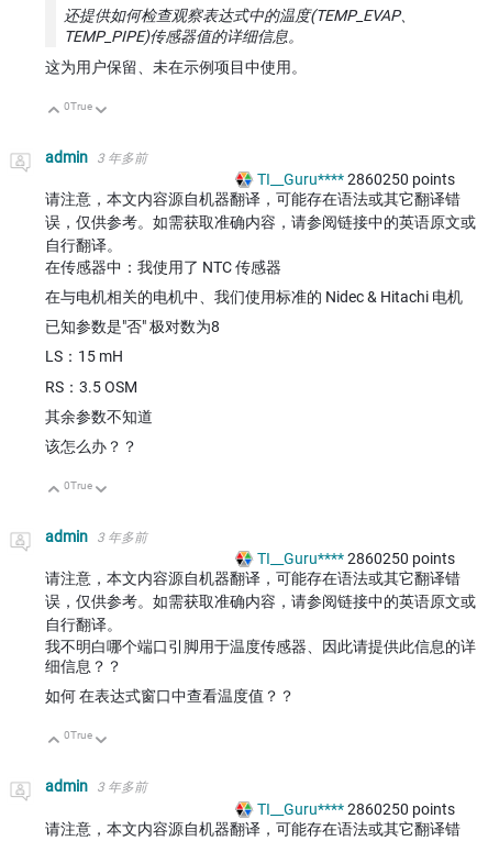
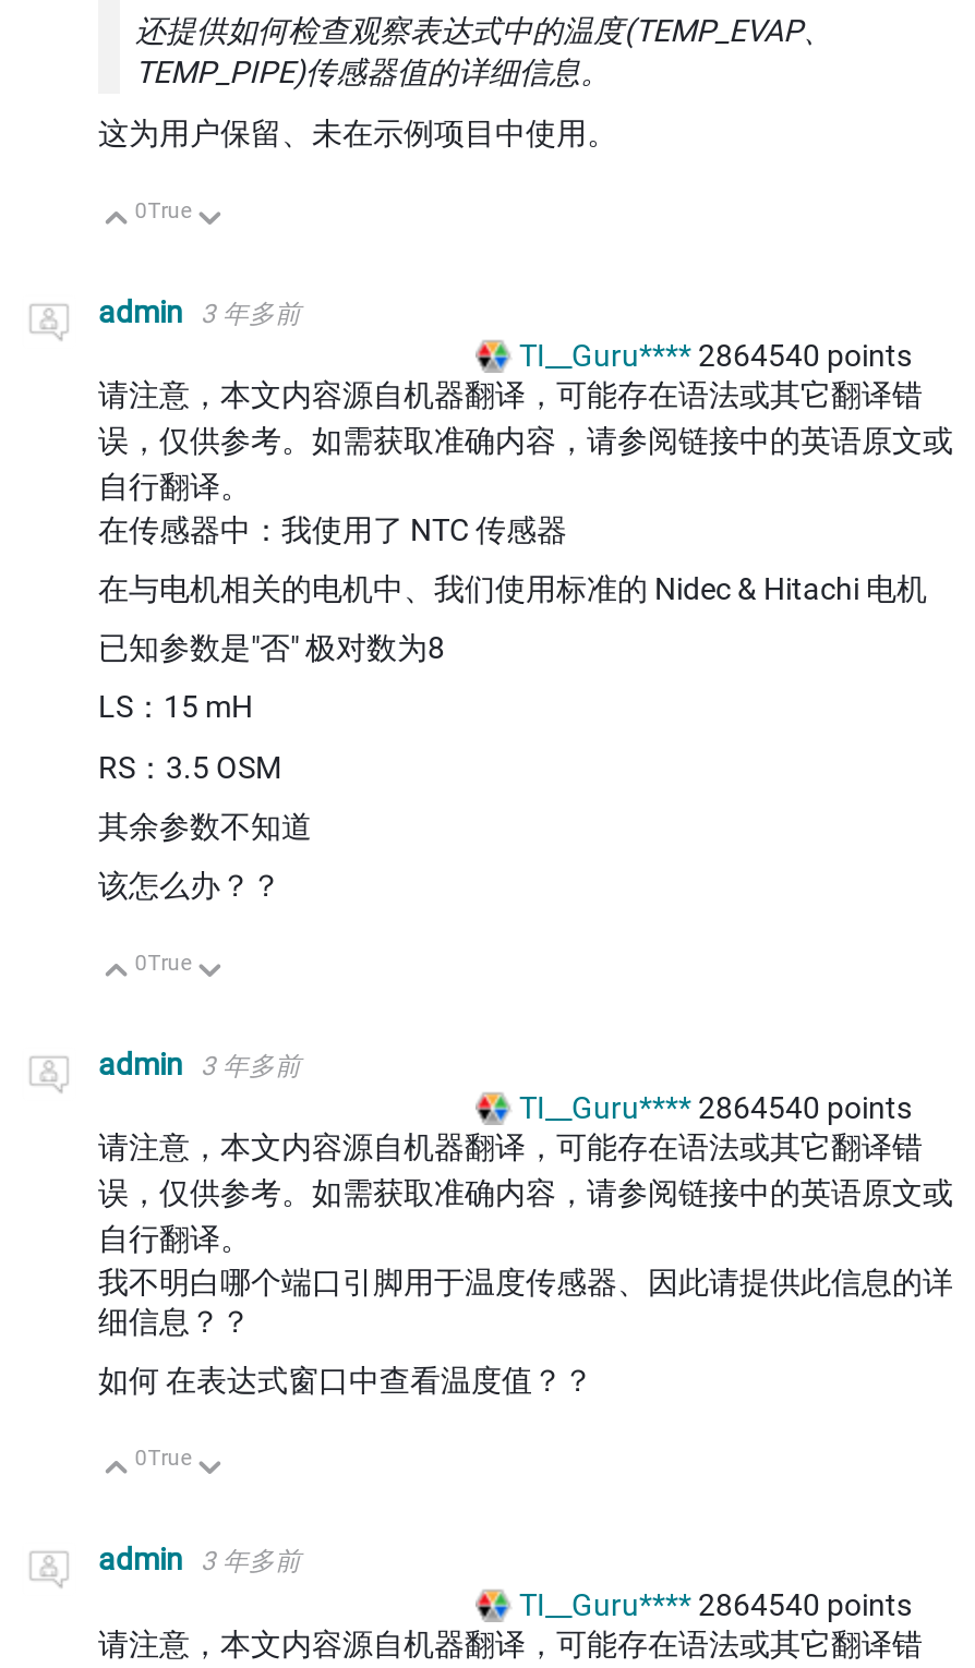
- TI__Guru**** 2860250 points
+ TI__Guru**** 2864540 points

- TI__Guru**** 2860250 points
+ TI__Guru**** 2864540 points

- TI__Guru**** 2860250 points
+ TI__Guru**** 2864540 points
